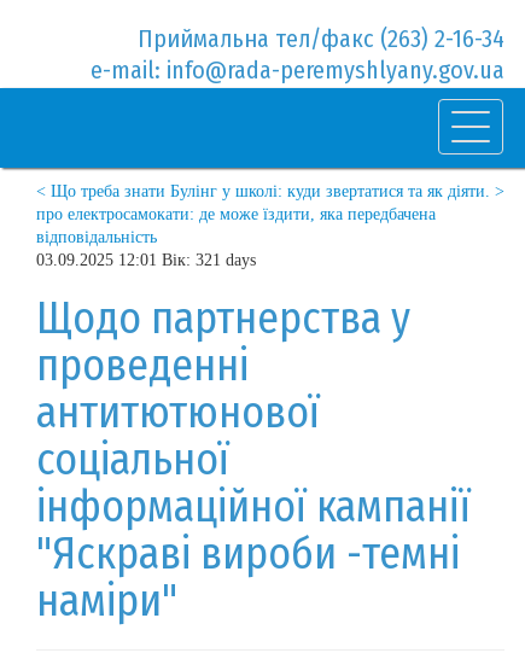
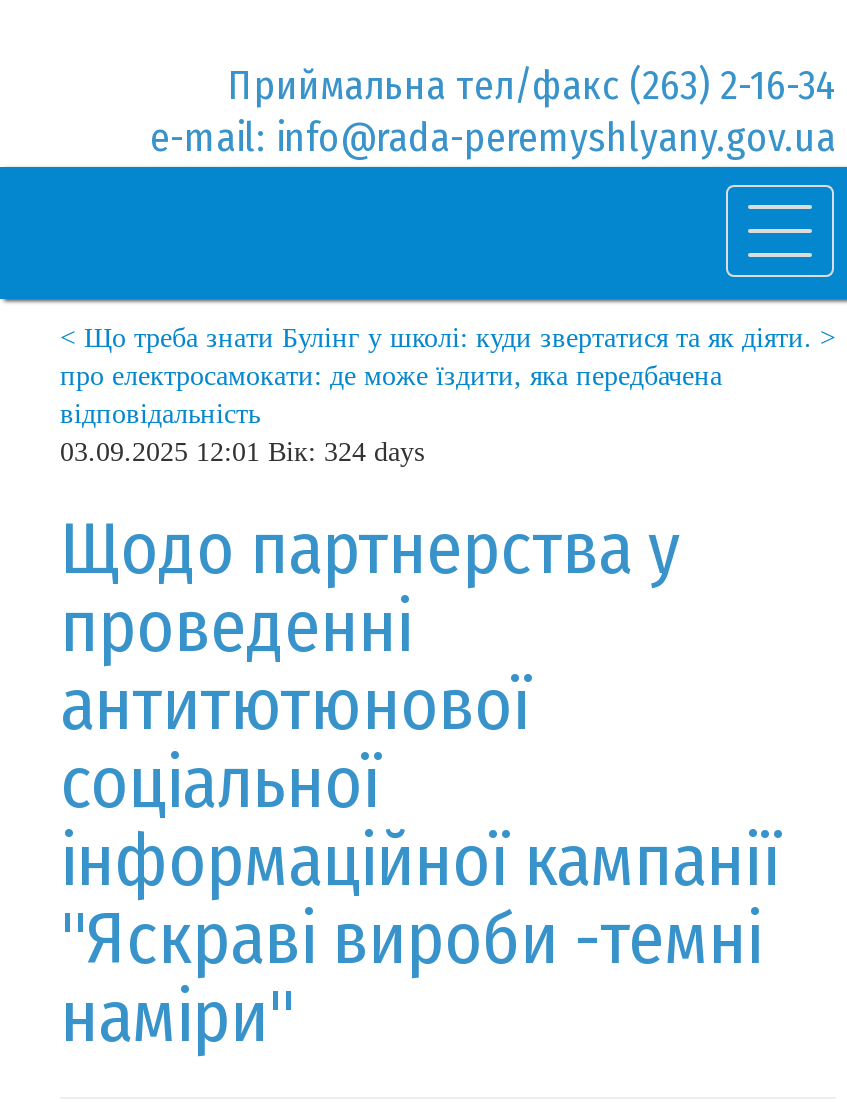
- 03.09.2025 12:01 Вік: 321 days
+ 03.09.2025 12:01 Вік: 324 days
